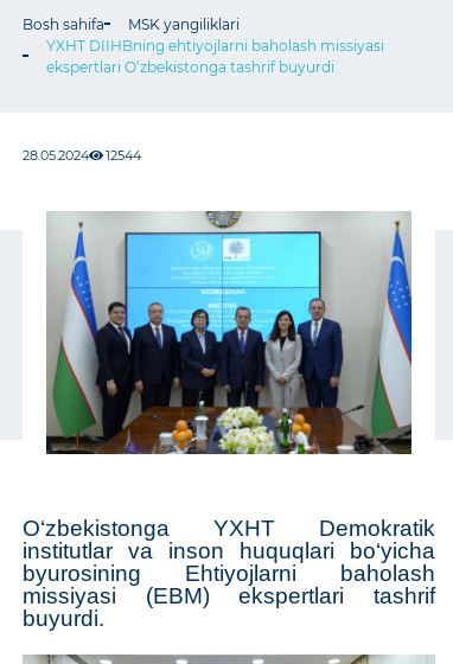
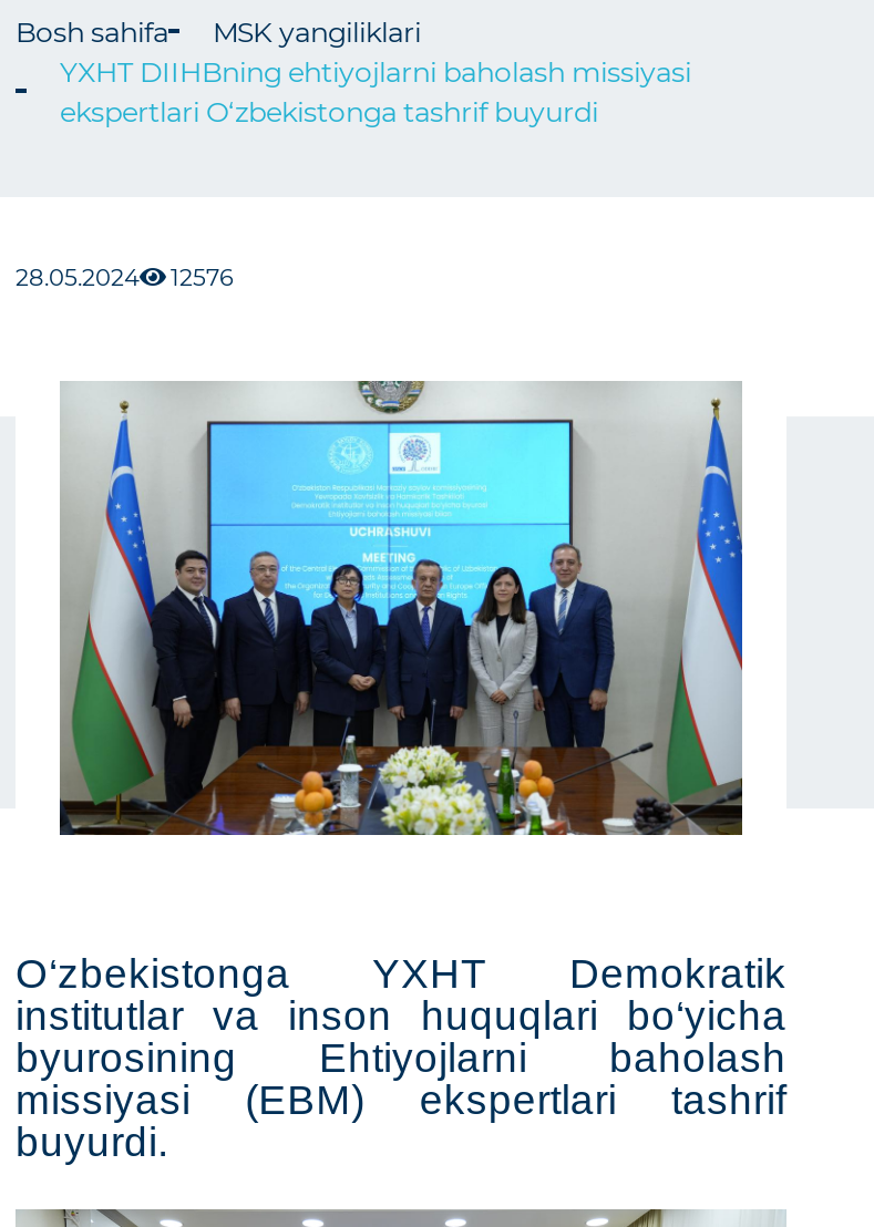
- 28.05.2024 12544
+ 28.05.2024 12576
